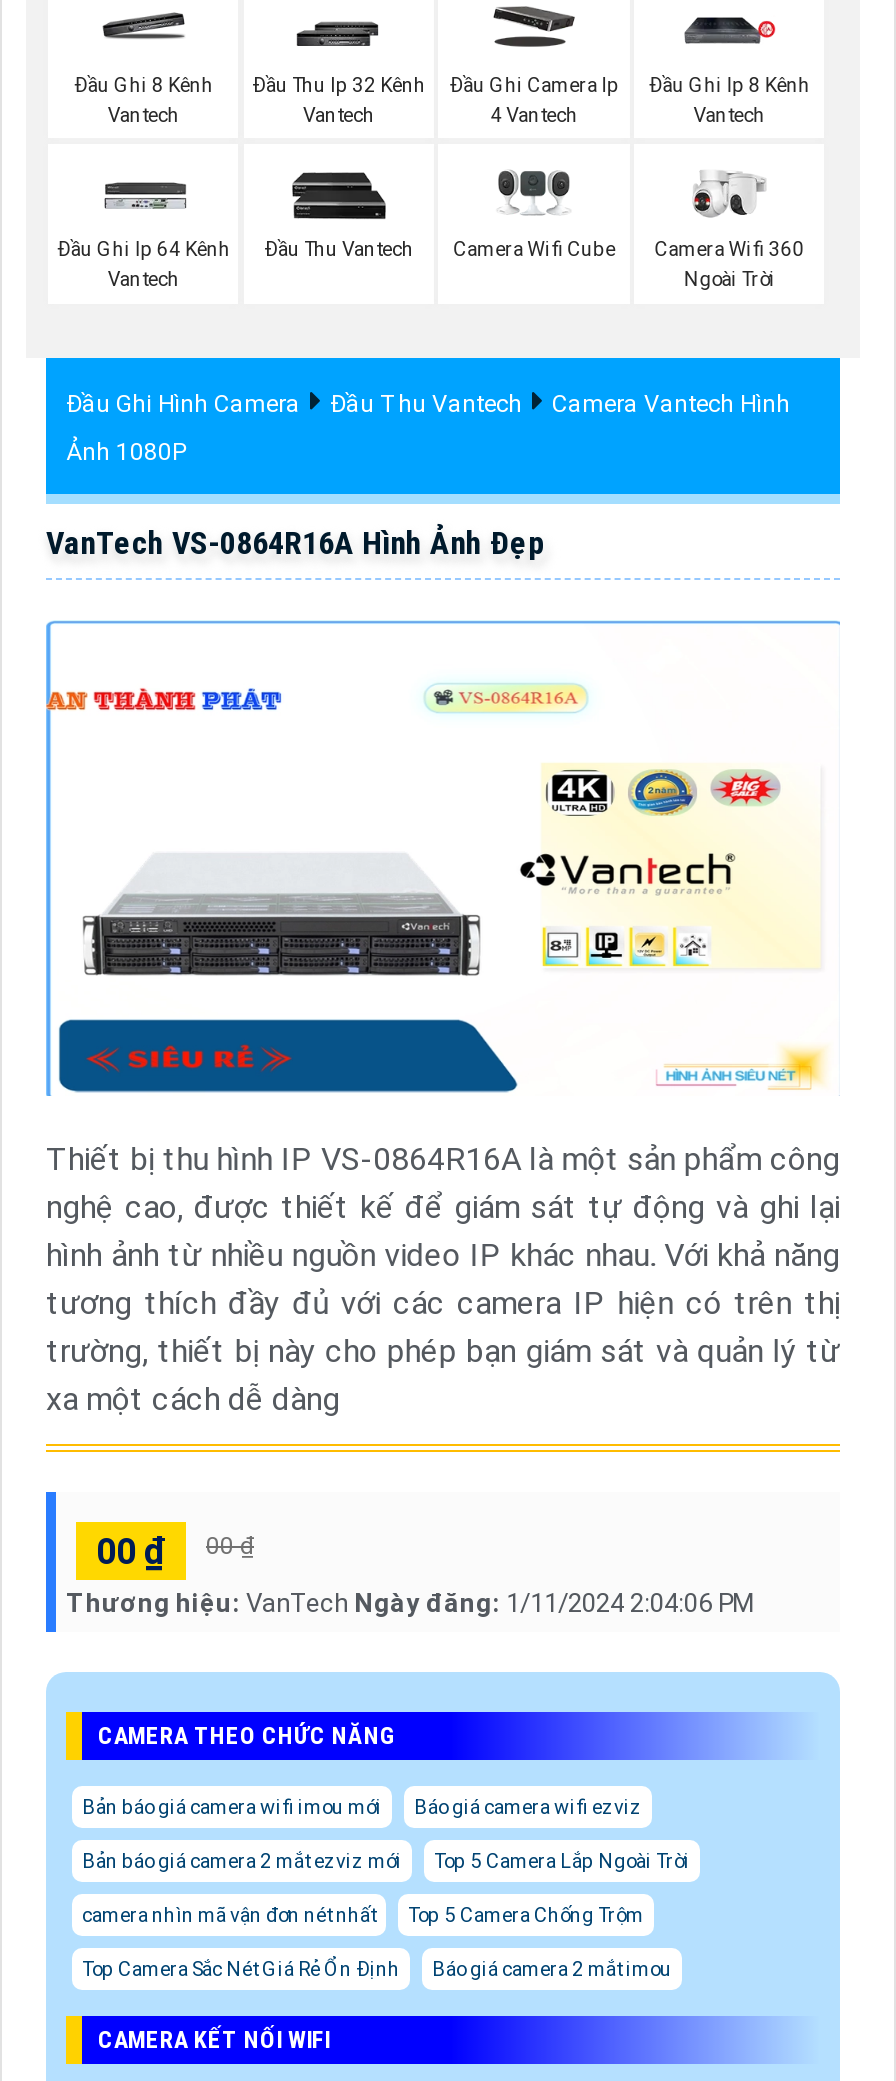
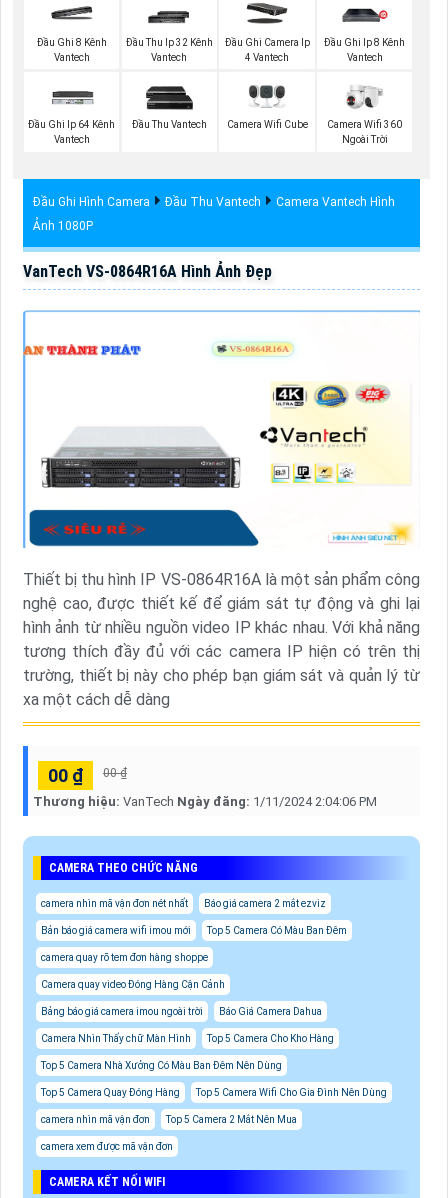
moved down: Bản báo giá camera wifi imou mới

- Báo giá camera wifi ezviz
- Bản báo giá camera 2 mắt ezviz mới
- Top 5 Camera Lắp Ngoài Trời

- Top 5 Camera Chống Trộm
- Top Camera Sắc Nét Giá Rẻ Ổn Định
- Báo giá camera 2 mắt imou
+ Báo giá camera 2 mắt ezviz
+ Top 5 Camera Có Màu Ban Đêm
+ camera quay rõ tem đơn hàng shoppe
+ Camera quay video Đóng Hàng Cận Cảnh
+ Bảng báo giá camera imou ngoài trời
+ Báo Giá Camera Dahua
+ Camera Nhìn Thấy chữ Màn Hình
+ Top 5 Camera Cho Kho Hàng
+ Top 5 Camera Nhà Xưởng Có Màu Ban Đêm Nên Dùng
+ Top 5 Camera Quay Đóng Hàng
+ Top 5 Camera Wifi Cho Gia Đình Nên Dùng
+ camera nhìn mã vận đơn
+ Top 5 Camera 2 Mắt Nên Mua
+ camera xem được mã vận đơn

moved up: camera nhìn mã vận đơn nét nhất
